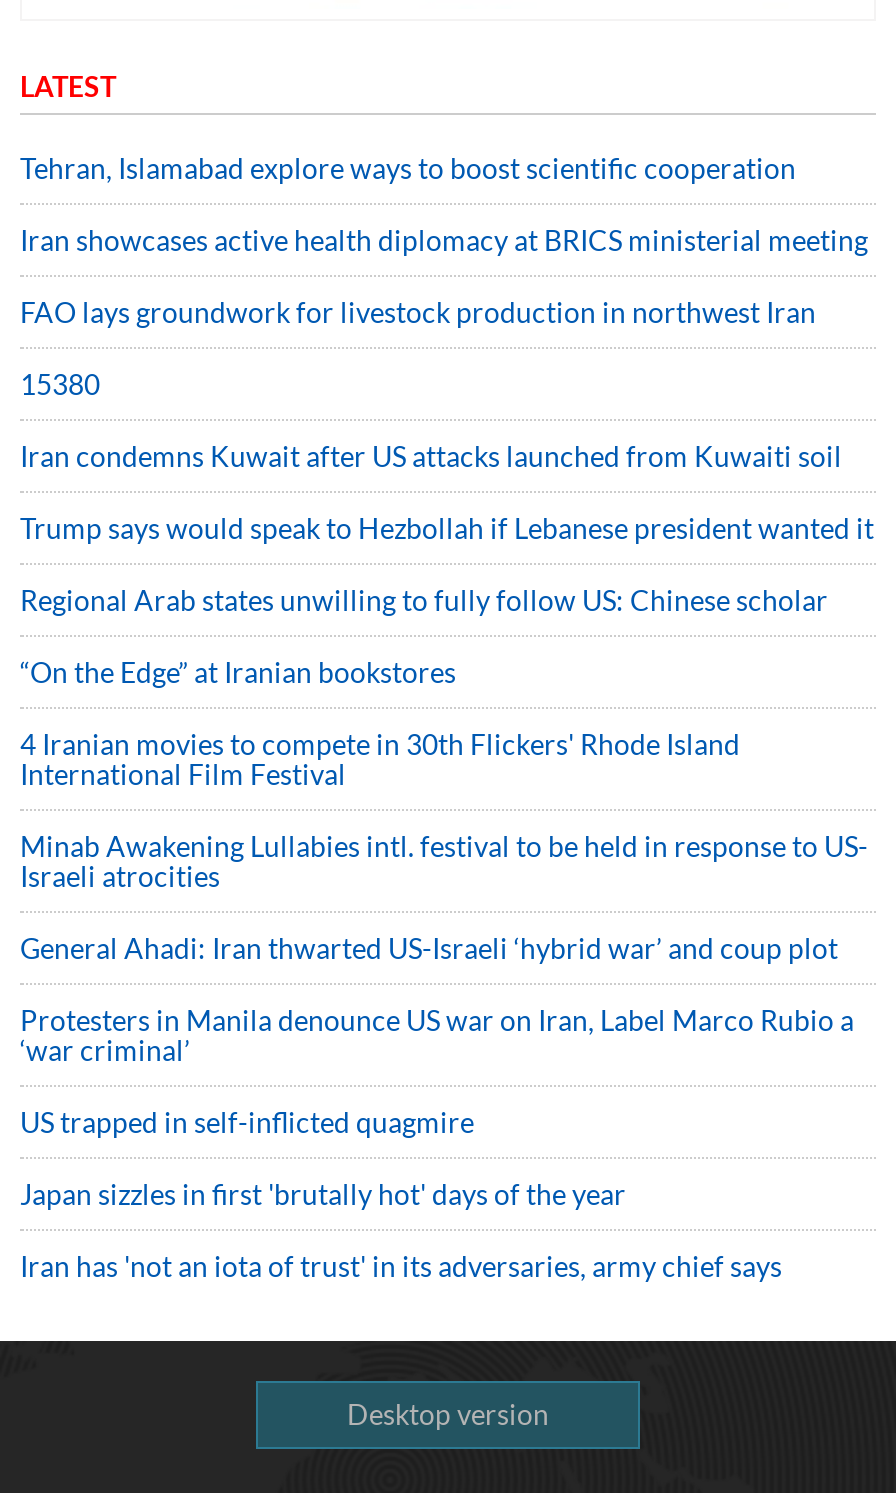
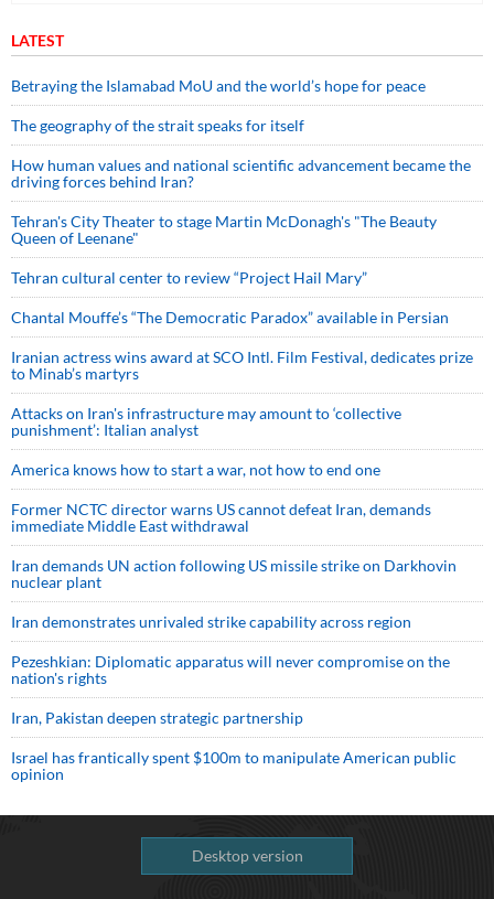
- Tehran, Islamabad explore ways to boost scientific cooperation
+ Betraying the Islamabad MoU and the world’s hope for peace

- Iran showcases active health diplomacy at BRICS ministerial meeting
+ The geography of the strait speaks for itself

- FAO lays groundwork for livestock production in northwest Iran
+ How human values and national scientific advancement became the
+ driving forces behind Iran?

- 15380
+ Tehran's City Theater to stage Martin McDonagh's "The Beauty
+ Queen of Leenane"

- Iran condemns Kuwait after US attacks launched from Kuwaiti soil
+ Tehran cultural center to review “Project Hail Mary”

- Trump says would speak to Hezbollah if Lebanese president wanted it
+ Chantal Mouffe’s “The Democratic Paradox” available in Persian

- Regional Arab states unwilling to fully follow US: Chinese scholar
+ Iranian actress wins award at SCO Intl. Film Festival, dedicates prize
+ to Minab’s martyrs

- “On the Edge” at Iranian bookstores
+ Attacks on Iran's infrastructure may amount to ‘collective
+ punishment’: Italian analyst

- 4 Iranian movies to compete in 30th Flickers' Rhode Island
- International Film Festival
+ America knows how to start a war, not how to end one

- Minab Awakening Lullabies intl. festival to be held in response to US-
- Israeli atrocities
+ Former NCTC director warns US cannot defeat Iran, demands
+ immediate Middle East withdrawal

- General Ahadi: Iran thwarted US-Israeli ‘hybrid war’ and coup plot
+ Iran demands UN action following US missile strike on Darkhovin
+ nuclear plant

- Protesters in Manila denounce US war on Iran, Label Marco Rubio a
- ‘war criminal’
+ Iran demonstrates unrivaled strike capability across region

- US trapped in self-inflicted quagmire
+ Pezeshkian: Diplomatic apparatus will never compromise on the
+ nation's rights

- Japan sizzles in first 'brutally hot' days of the year
+ Iran, Pakistan deepen strategic partnership

- Iran has 'not an iota of trust' in its adversaries, army chief says
+ Israel has frantically spent $100m to manipulate American public
+ opinion
